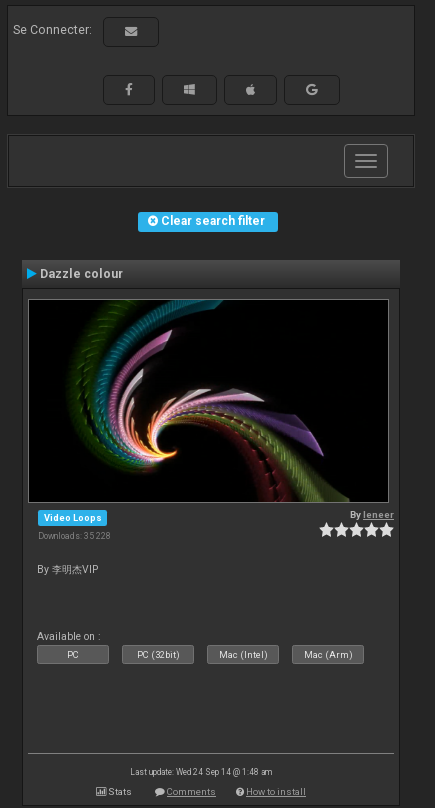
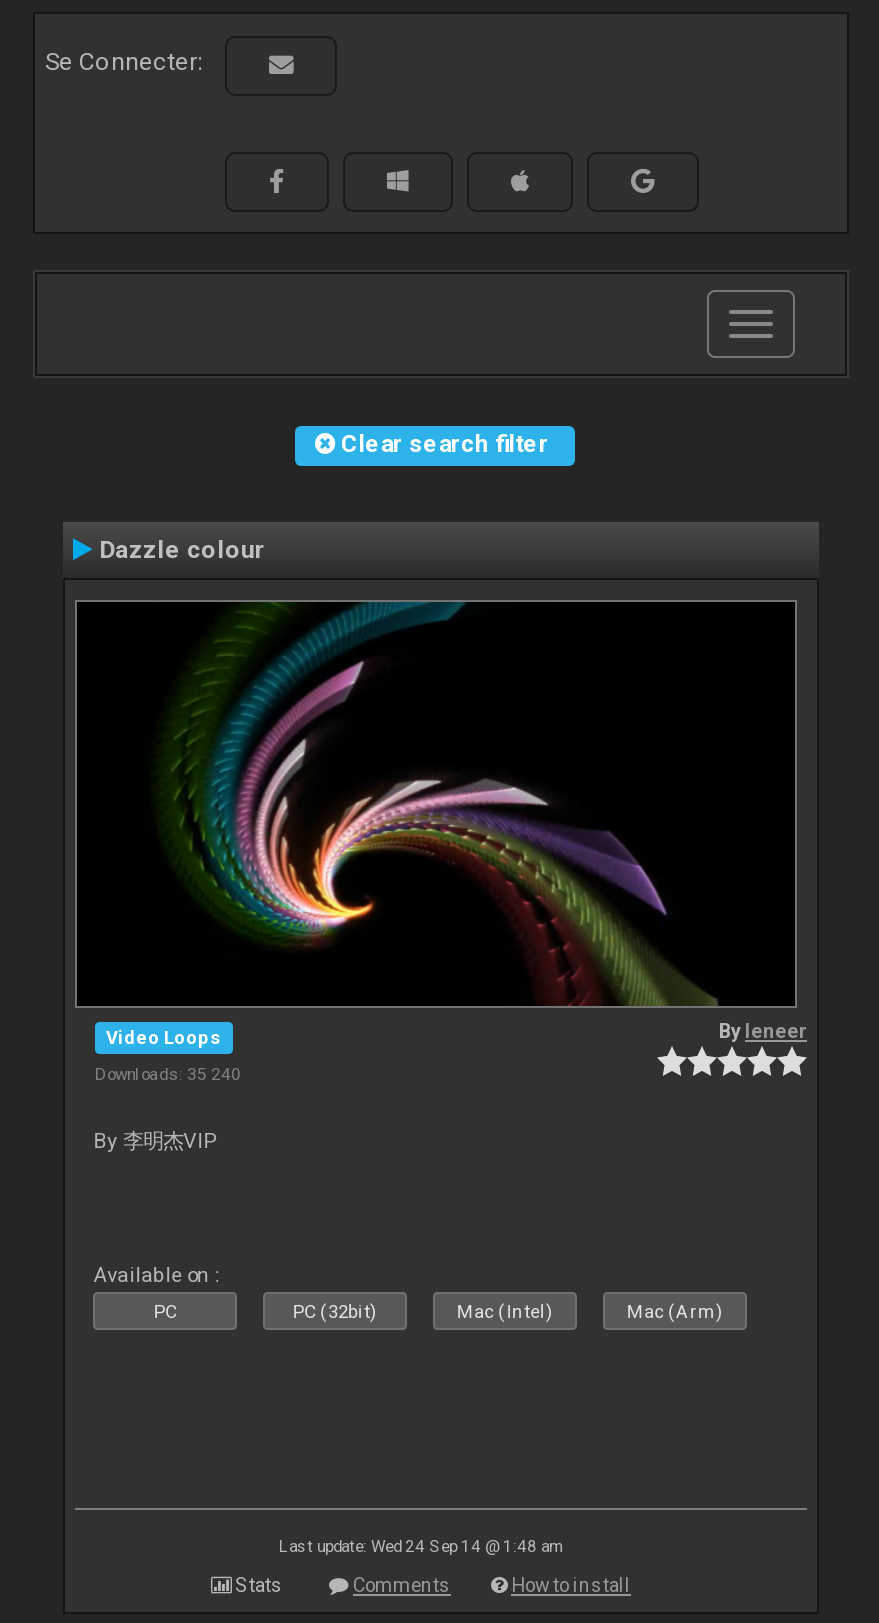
- Downloads: 35 228
+ Downloads: 35 240
